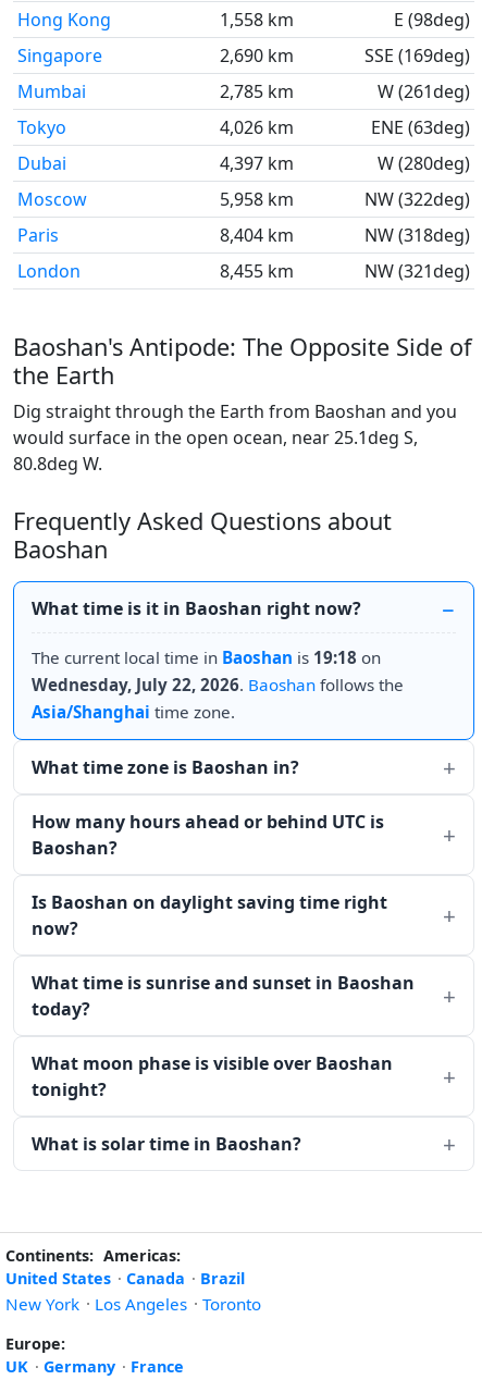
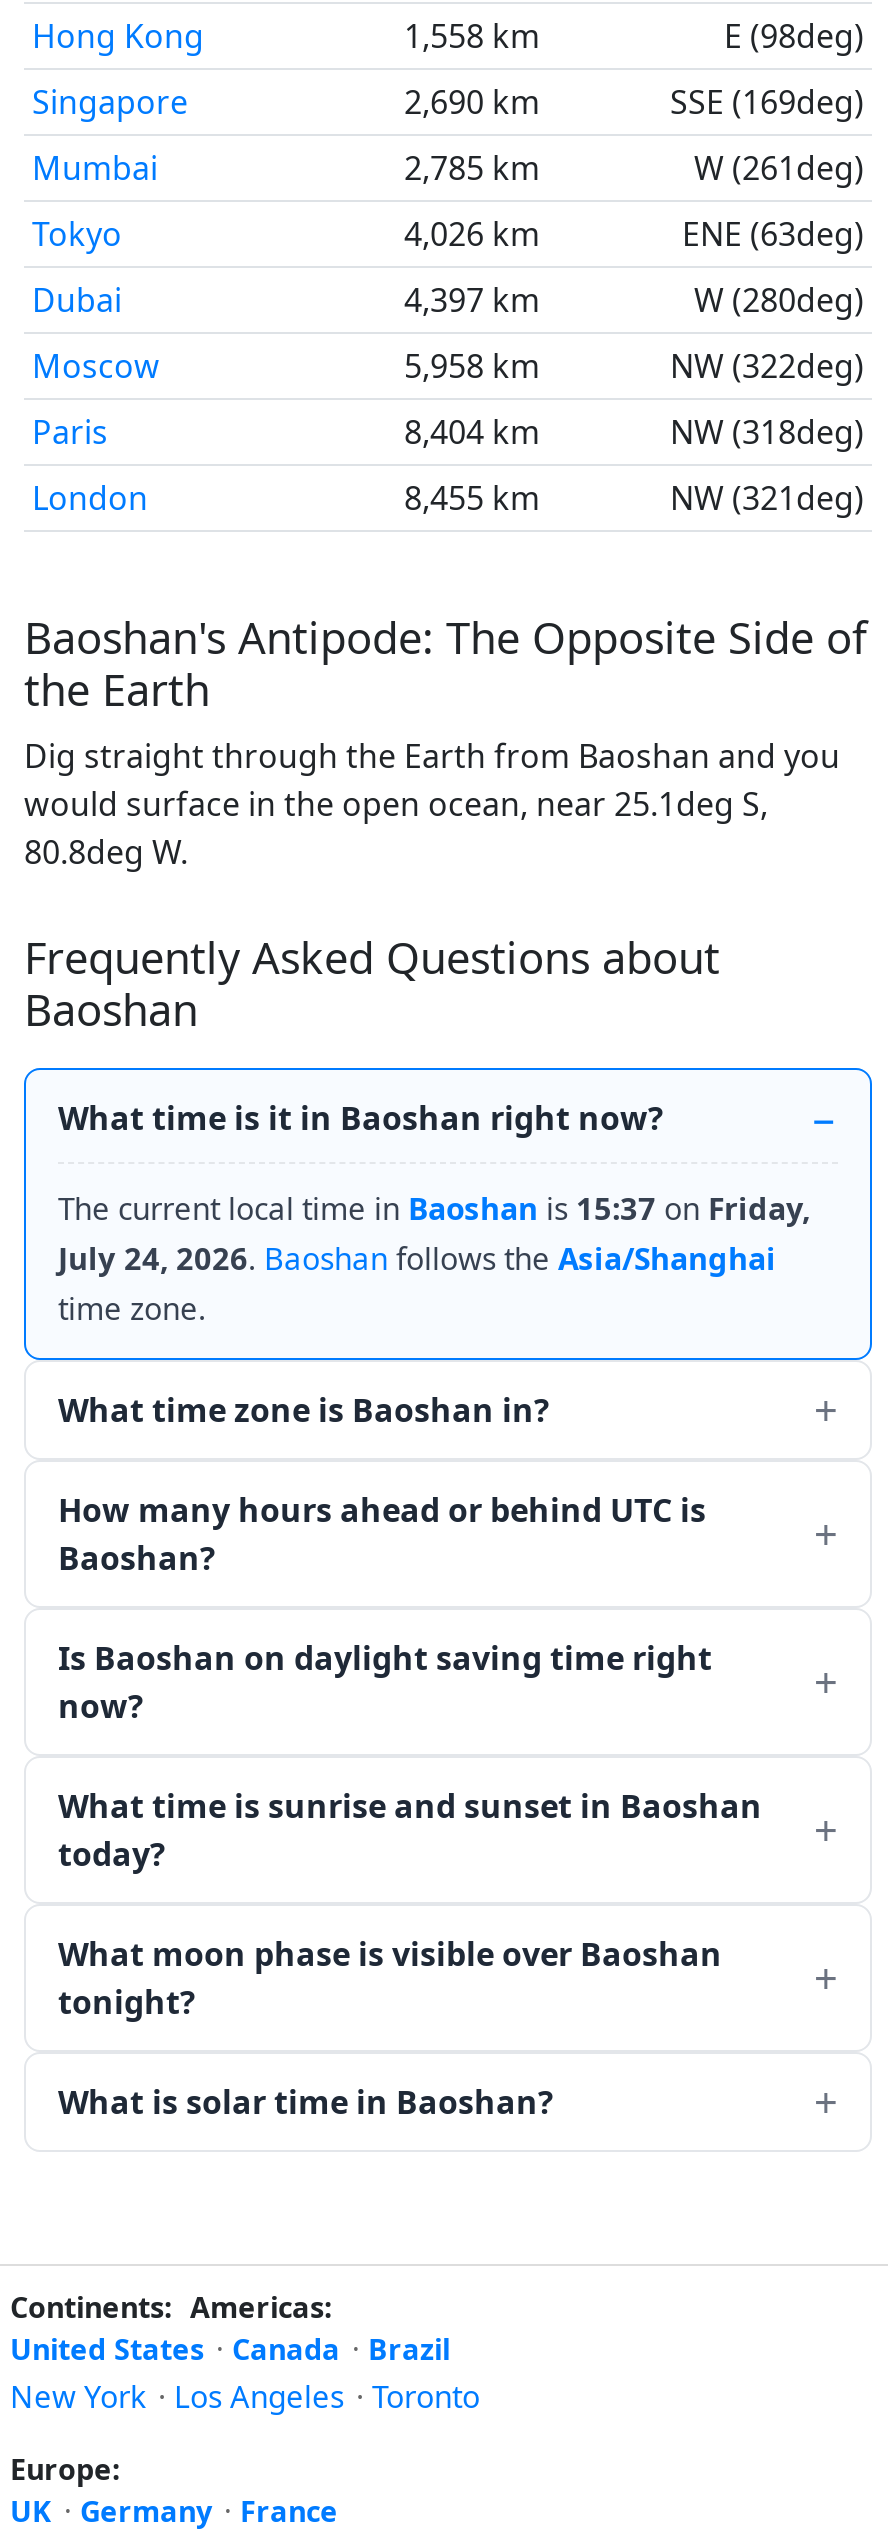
- The current local time in Baoshan is 19:18 on
- Wednesday, July 22, 2026. Baoshan follows the
- Asia/Shanghai time zone.
+ The current local time in Baoshan is 15:37 on Friday,
+ July 24, 2026. Baoshan follows the Asia/Shanghai
+ time zone.
